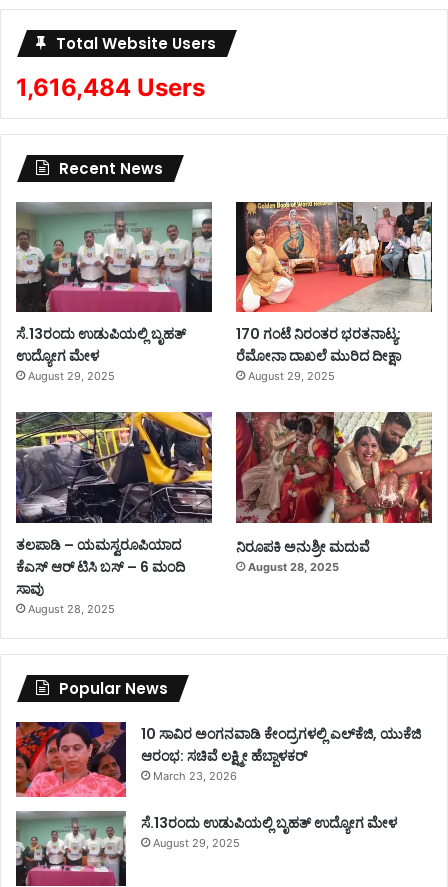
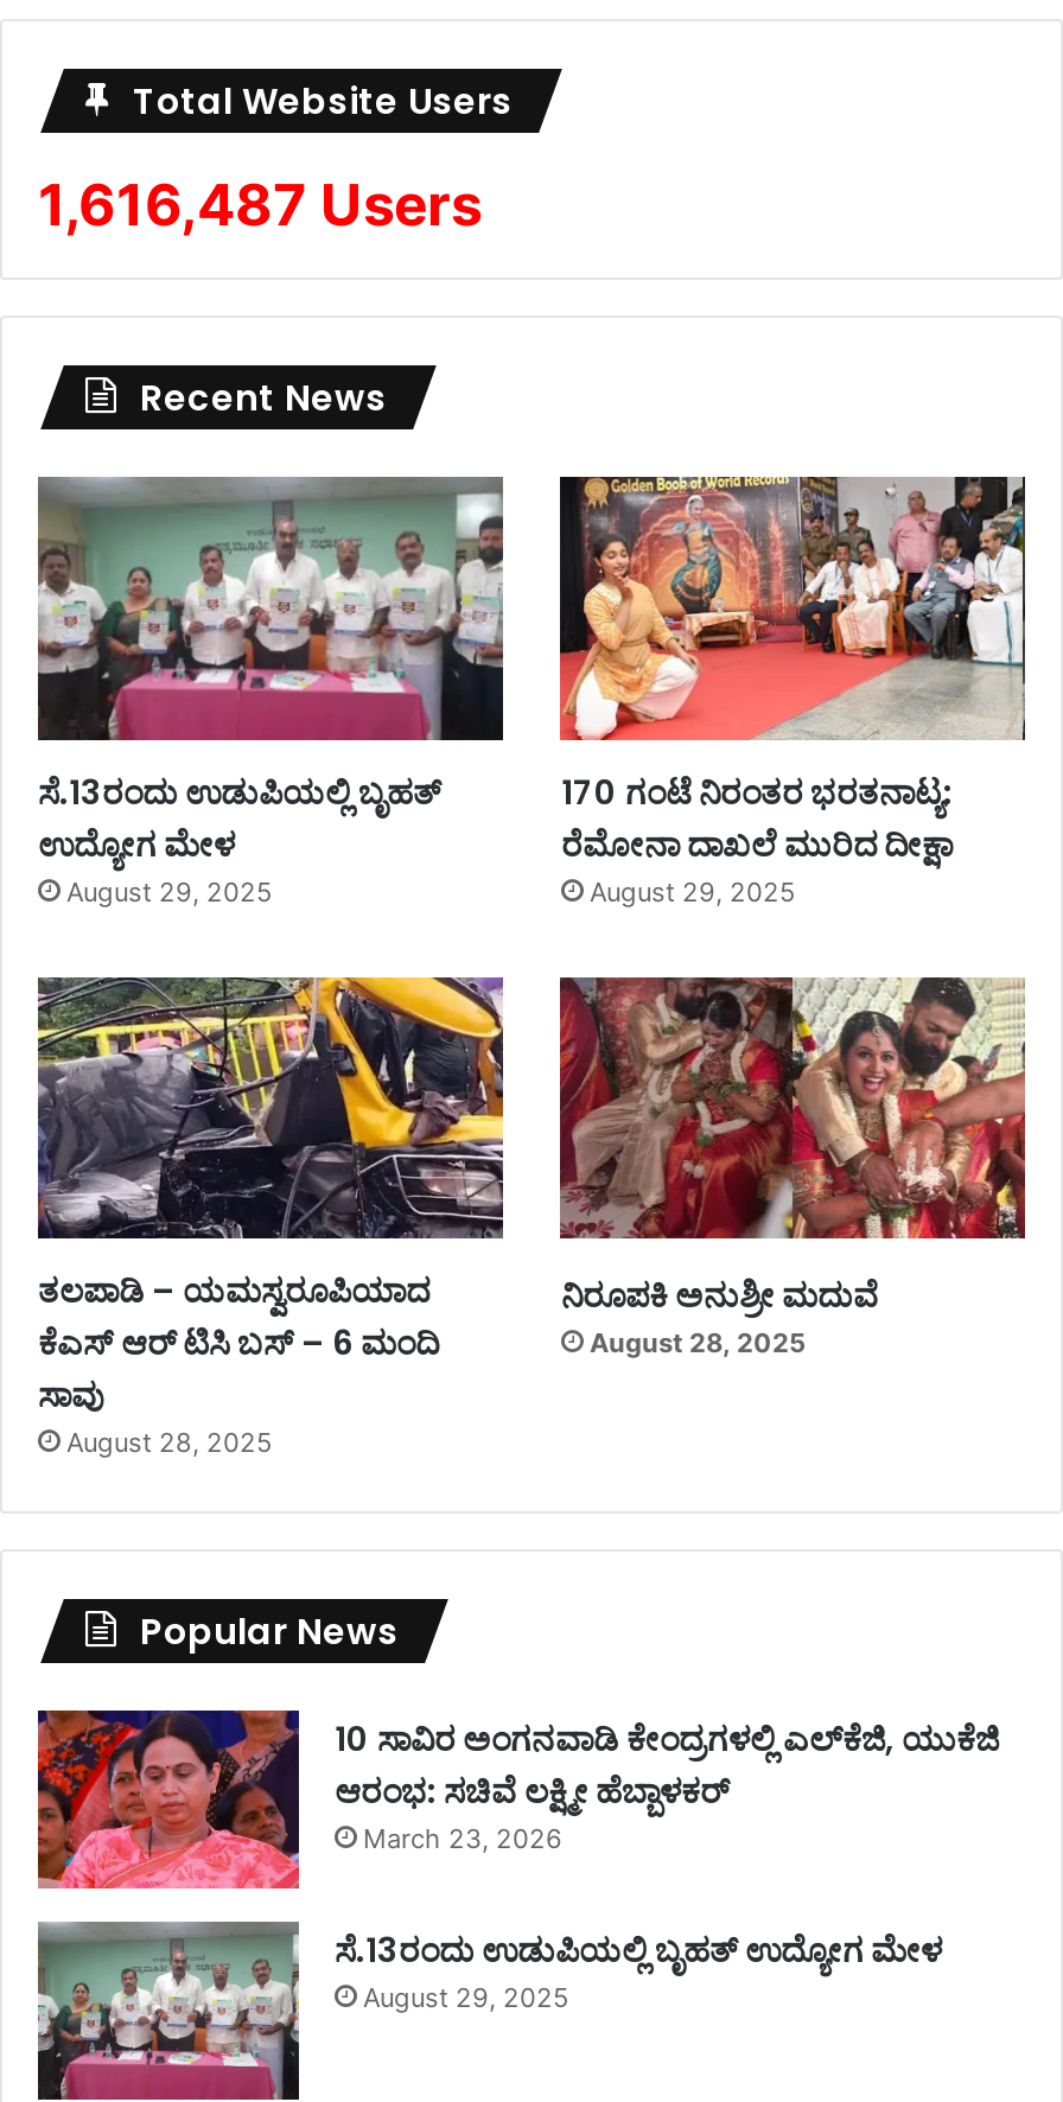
- 1,616,484 Users
+ 1,616,487 Users
